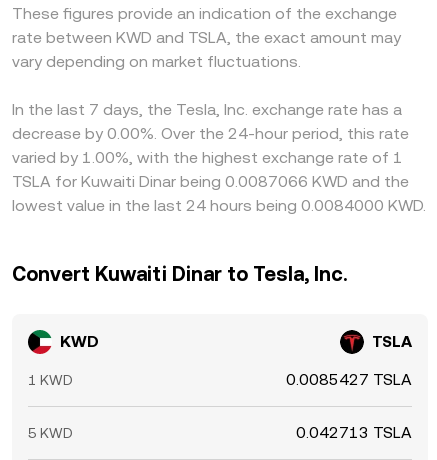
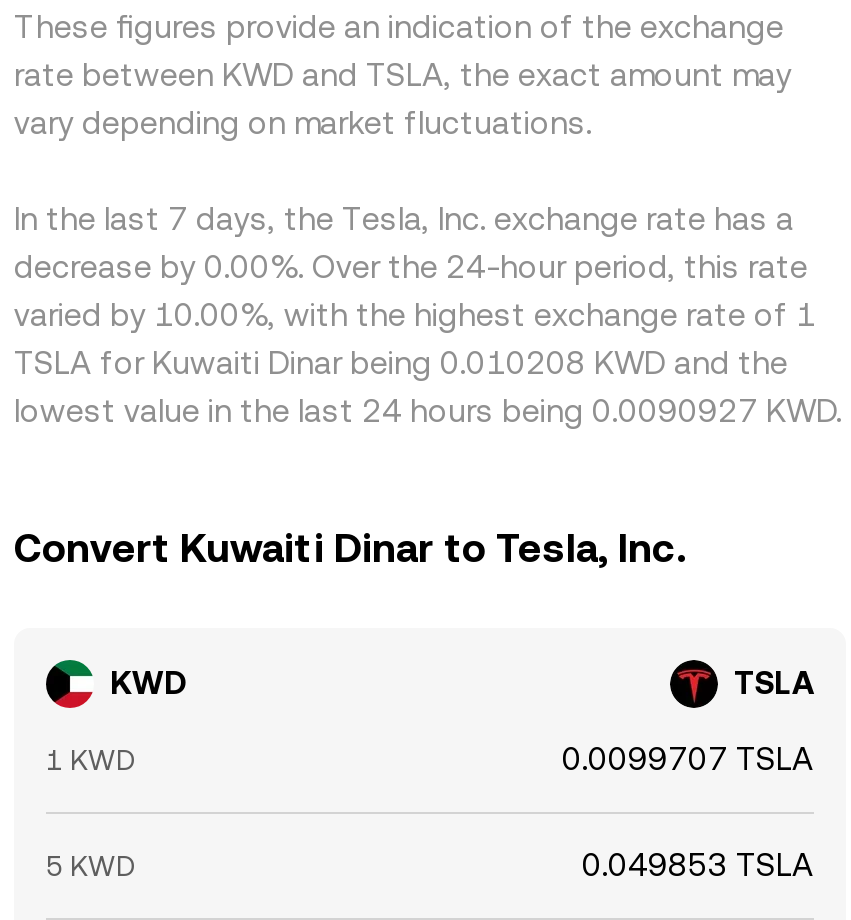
- varied by 1.00%, with the highest exchange rate of 1
+ varied by 10.00%, with the highest exchange rate of 1

- TSLA for Kuwaiti Dinar being 0.0087066 KWD and the
+ TSLA for Kuwaiti Dinar being 0.010208 KWD and the

- lowest value in the last 24 hours being 0.0084000 KWD.
+ lowest value in the last 24 hours being 0.0090927 KWD.

- 0.0085427 TSLA
+ 0.0099707 TSLA

- 0.042713 TSLA
+ 0.049853 TSLA
